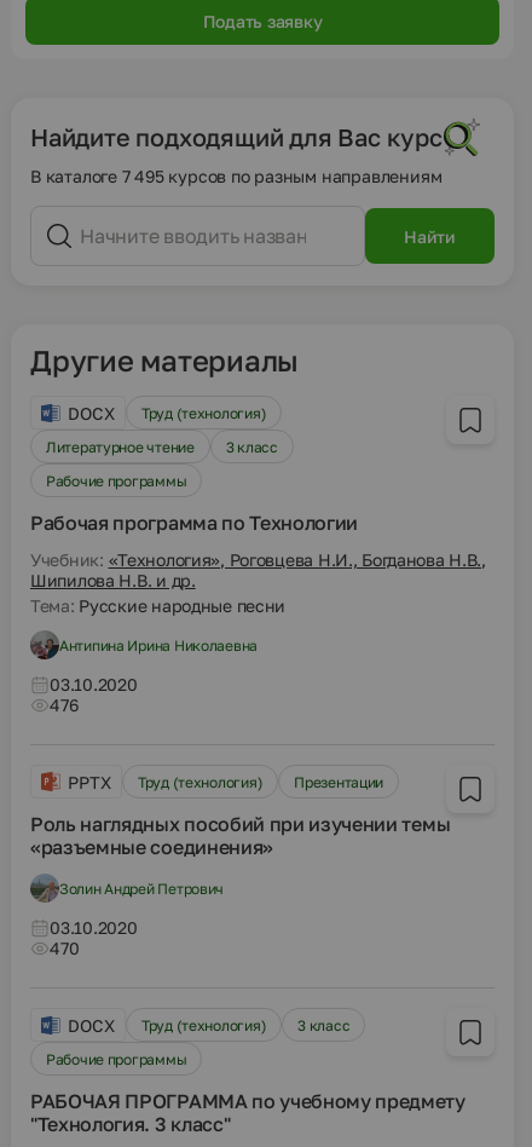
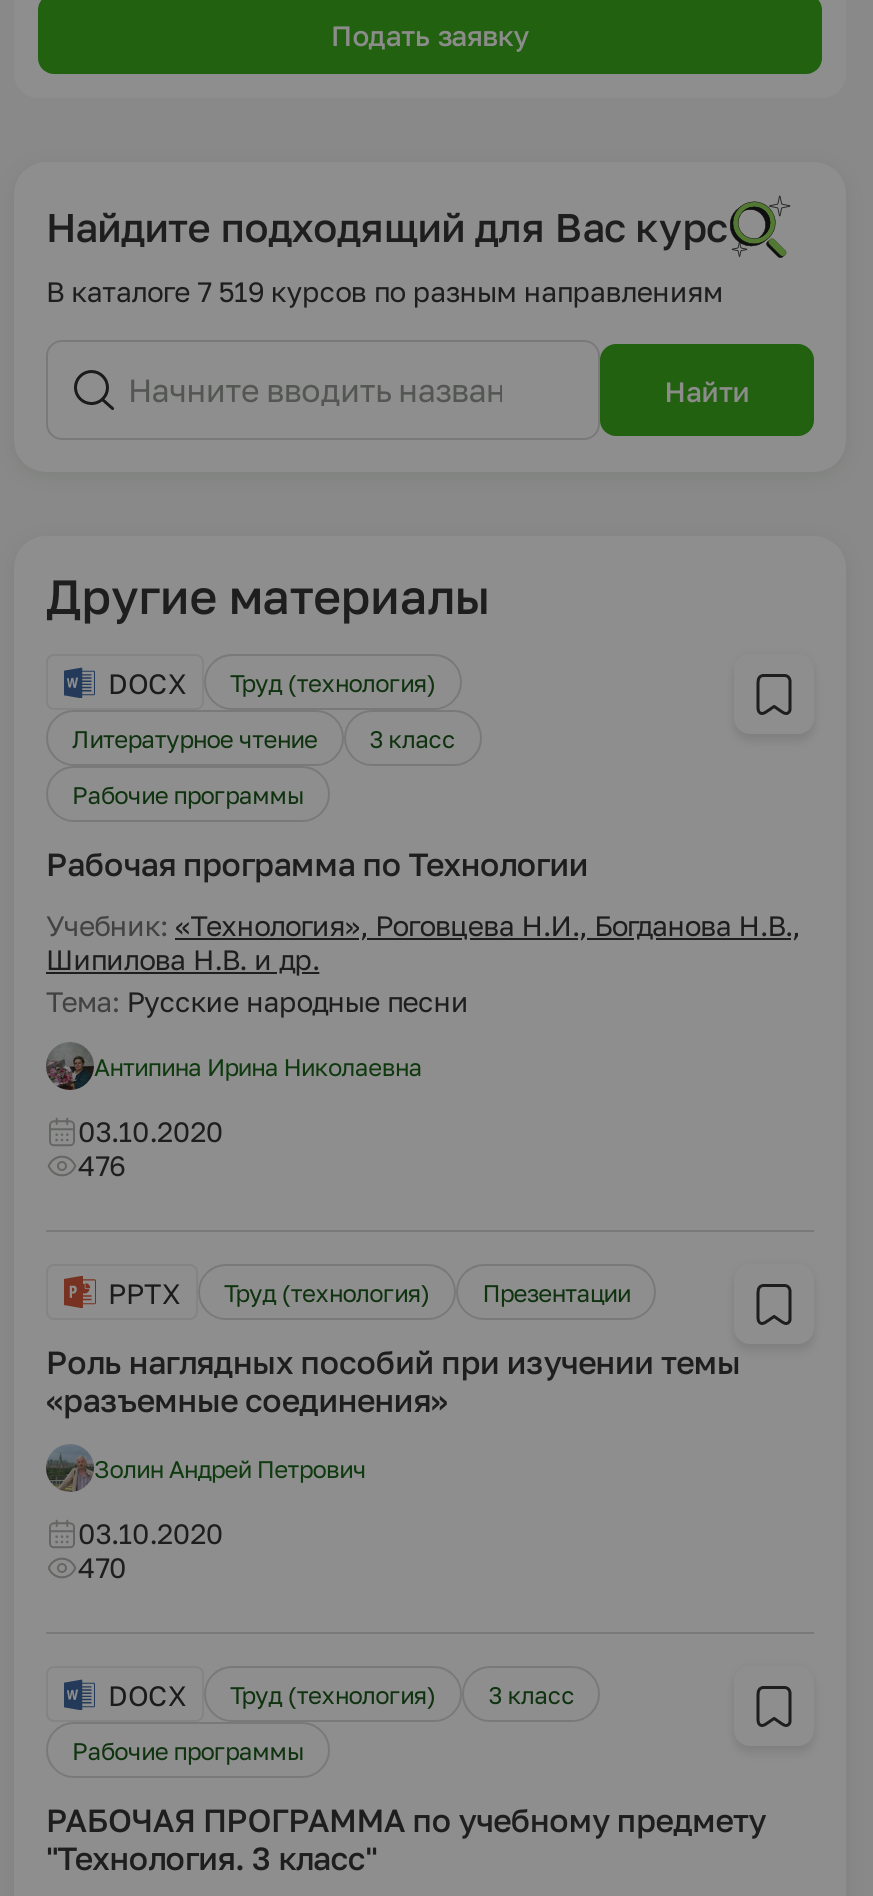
- В каталоге 7 495 курсов по разным направлениям
+ В каталоге 7 519 курсов по разным направлениям
